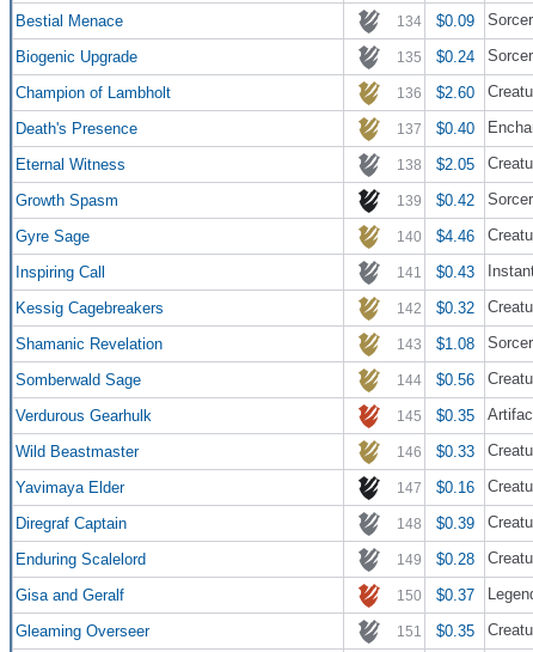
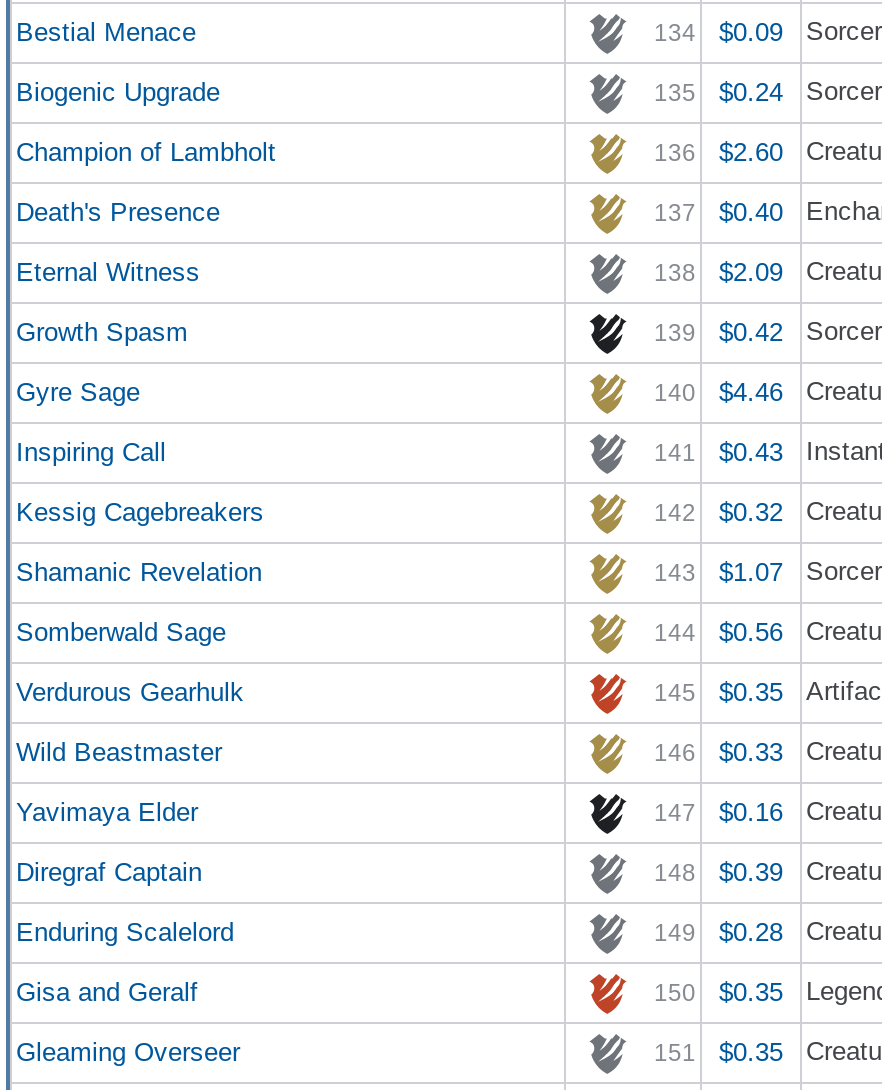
- $2.05
+ $2.09

- $1.08
+ $1.07

- $0.37
+ $0.35
